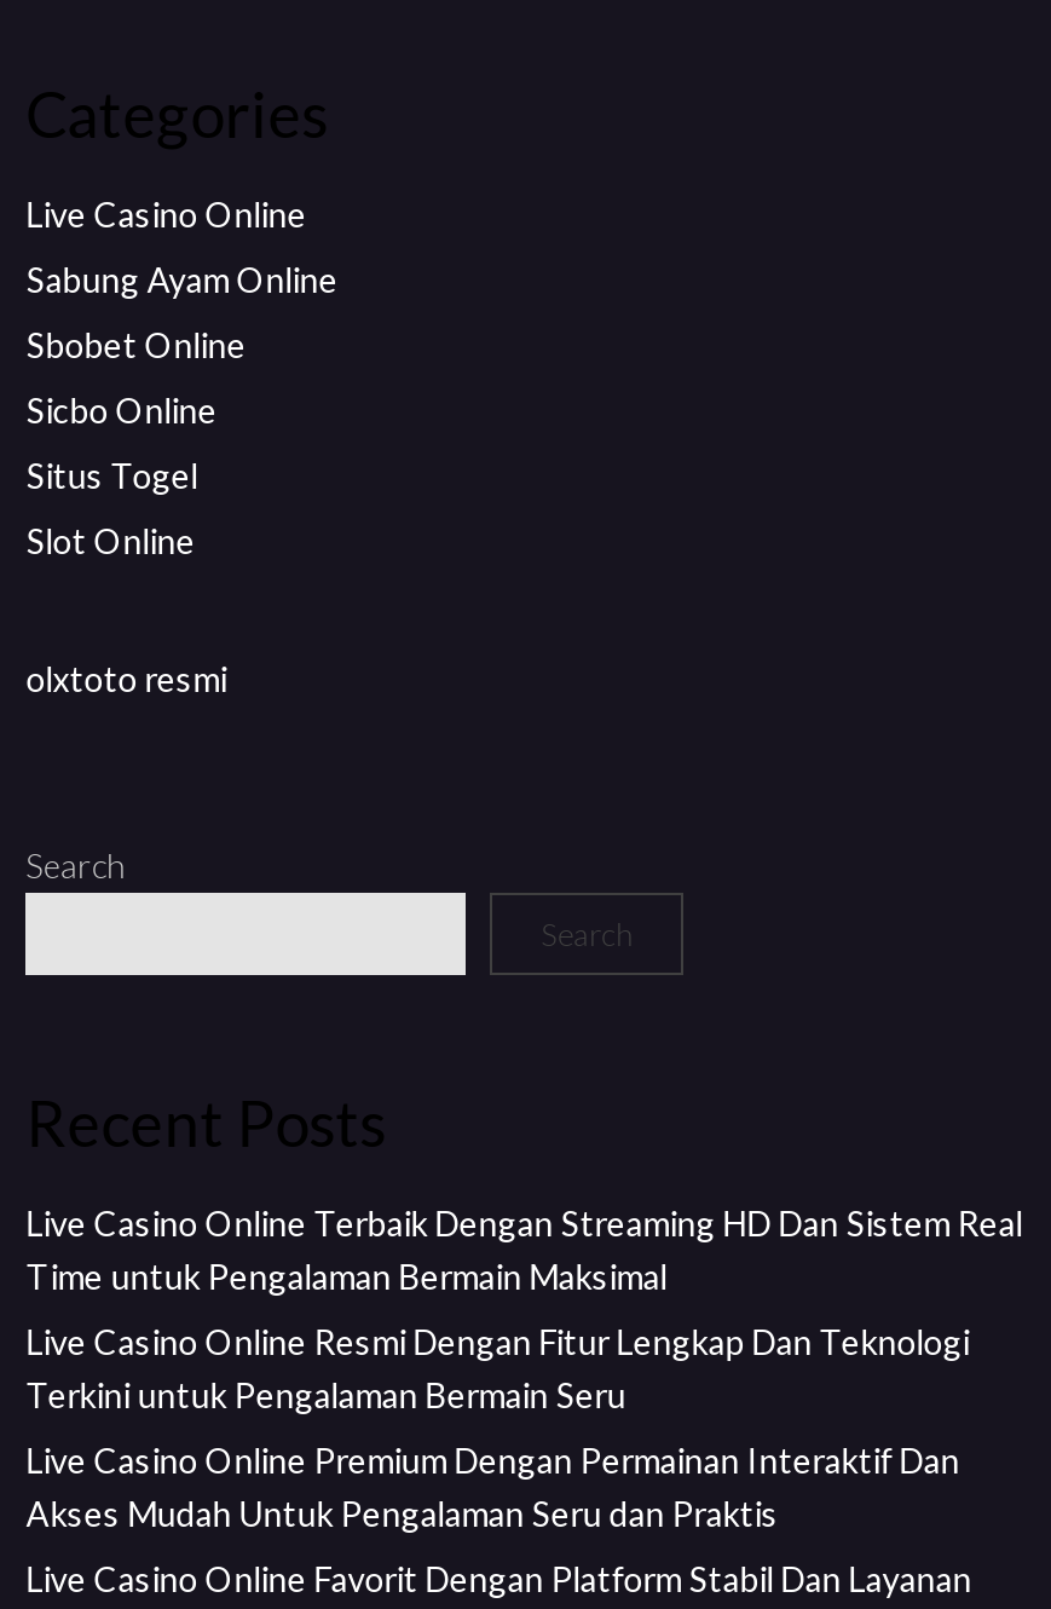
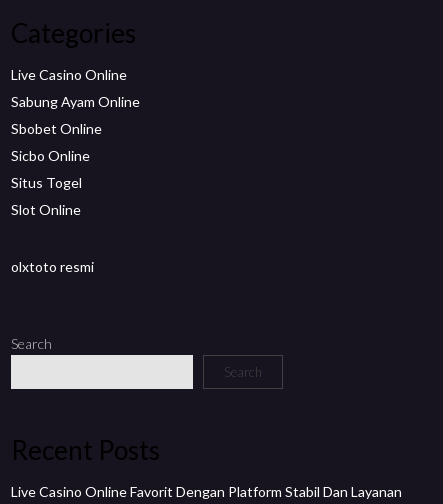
- Live Casino Online Terbaik Dengan Streaming HD Dan Sistem Real
- Time untuk Pengalaman Bermain Maksimal
- Live Casino Online Resmi Dengan Fitur Lengkap Dan Teknologi
- Terkini untuk Pengalaman Bermain Seru
- Live Casino Online Premium Dengan Permainan Interaktif Dan
- Akses Mudah Untuk Pengalaman Seru dan Praktis
